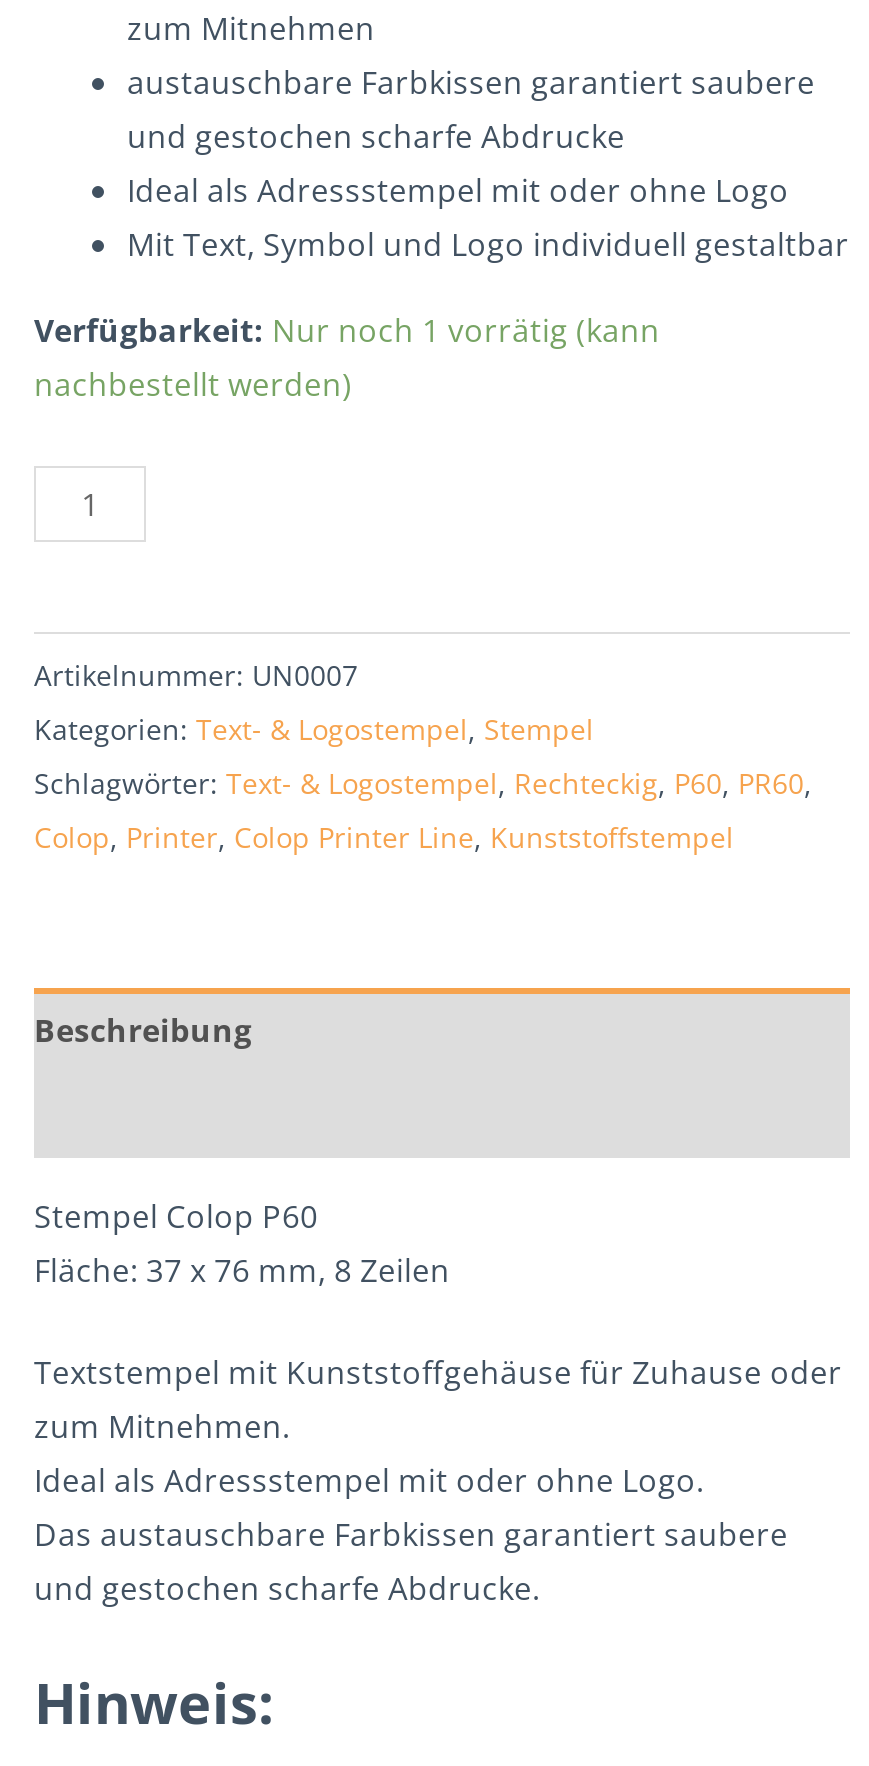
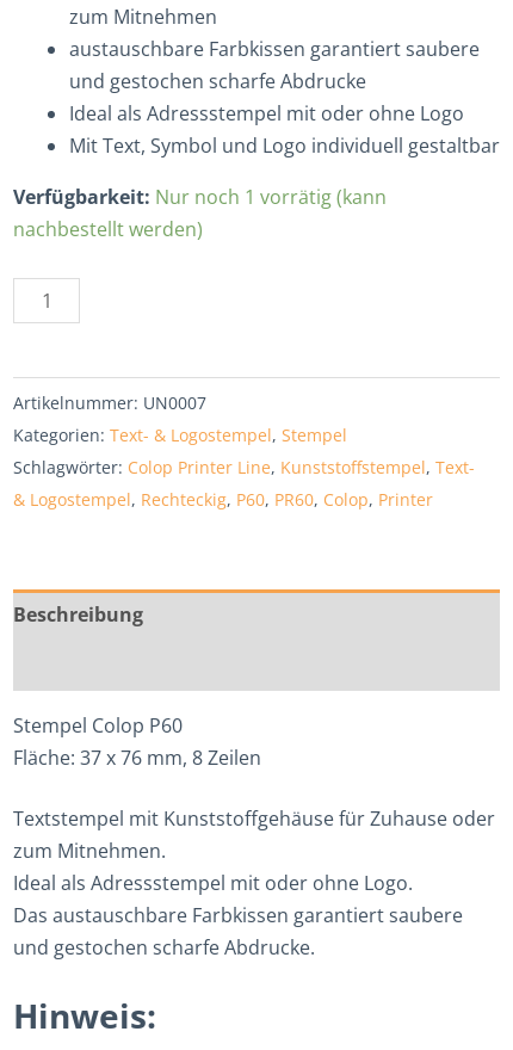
- Schlagwörter: Text- & Logostempel, Rechteckig, P60, PR60,
- Colop, Printer, Colop Printer Line, Kunststoffstempel
+ Schlagwörter: Colop Printer Line, Kunststoffstempel, Text-
+ & Logostempel, Rechteckig, P60, PR60, Colop, Printer
